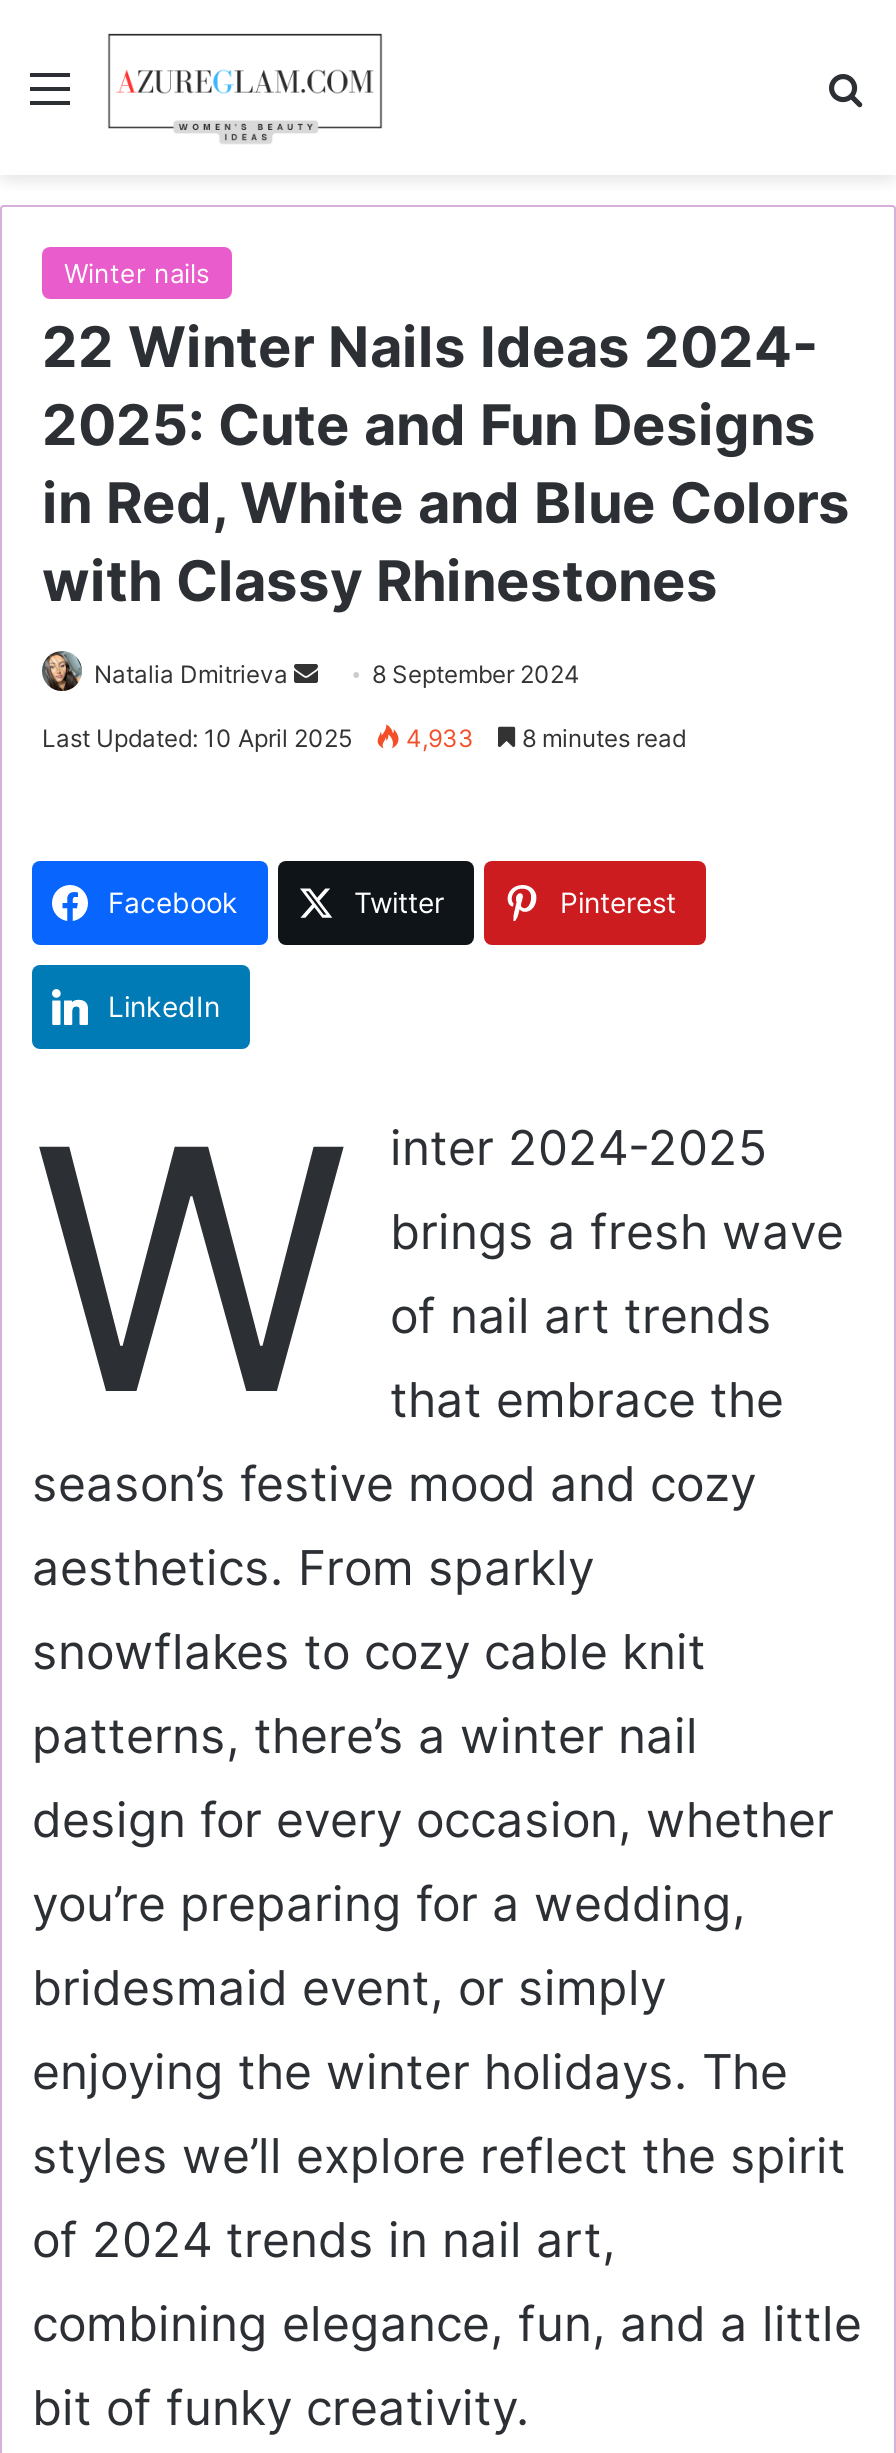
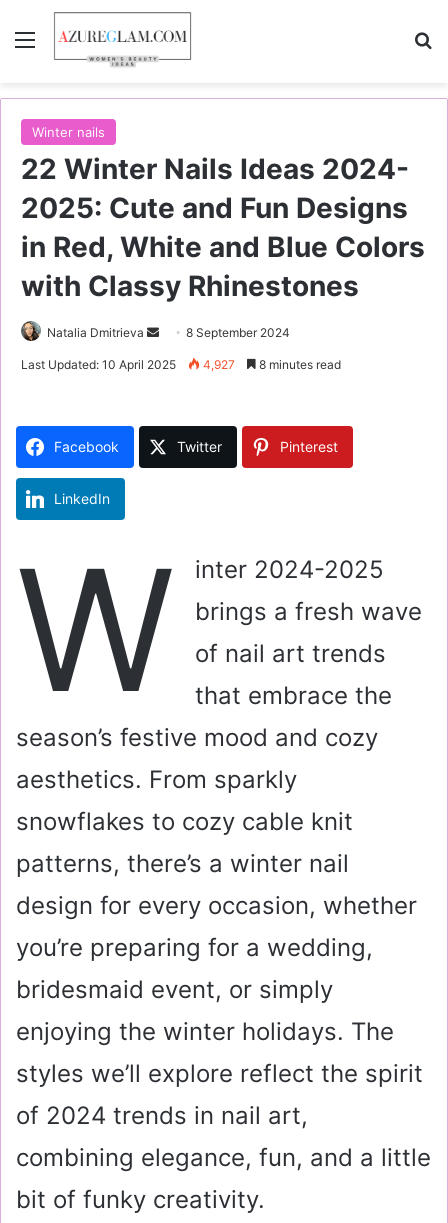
- Last Updated: 10 April 2025 4,933 8 minutes read
+ Last Updated: 10 April 2025 4,927 8 minutes read
